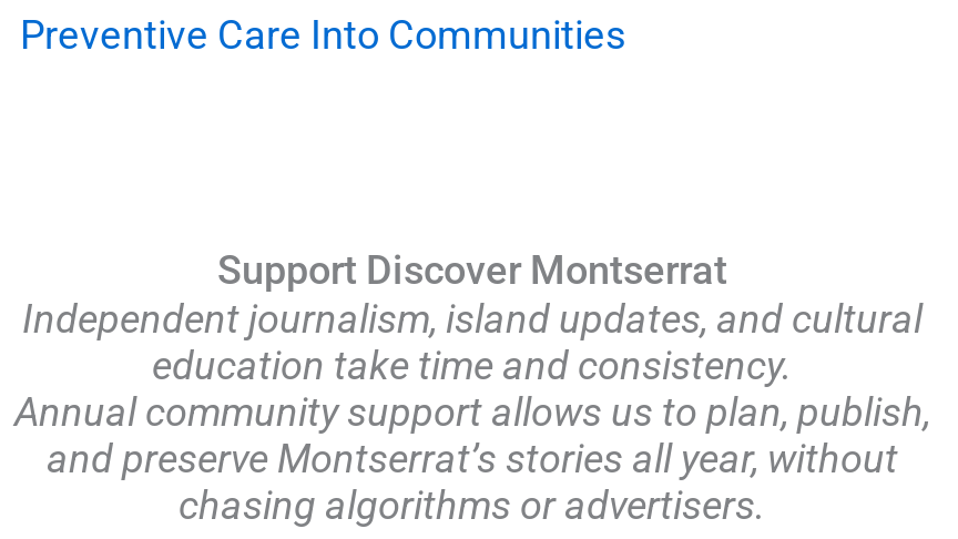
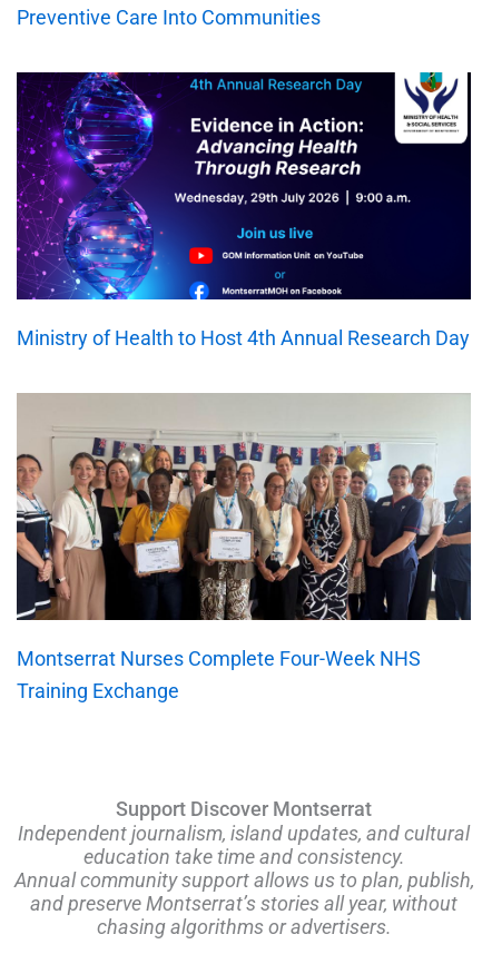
+ [image]
+ Ministry of Health to Host 4th Annual Research Day

+ [image]
+ Montserrat Nurses Complete Four-Week NHS
+ Training Exchange
